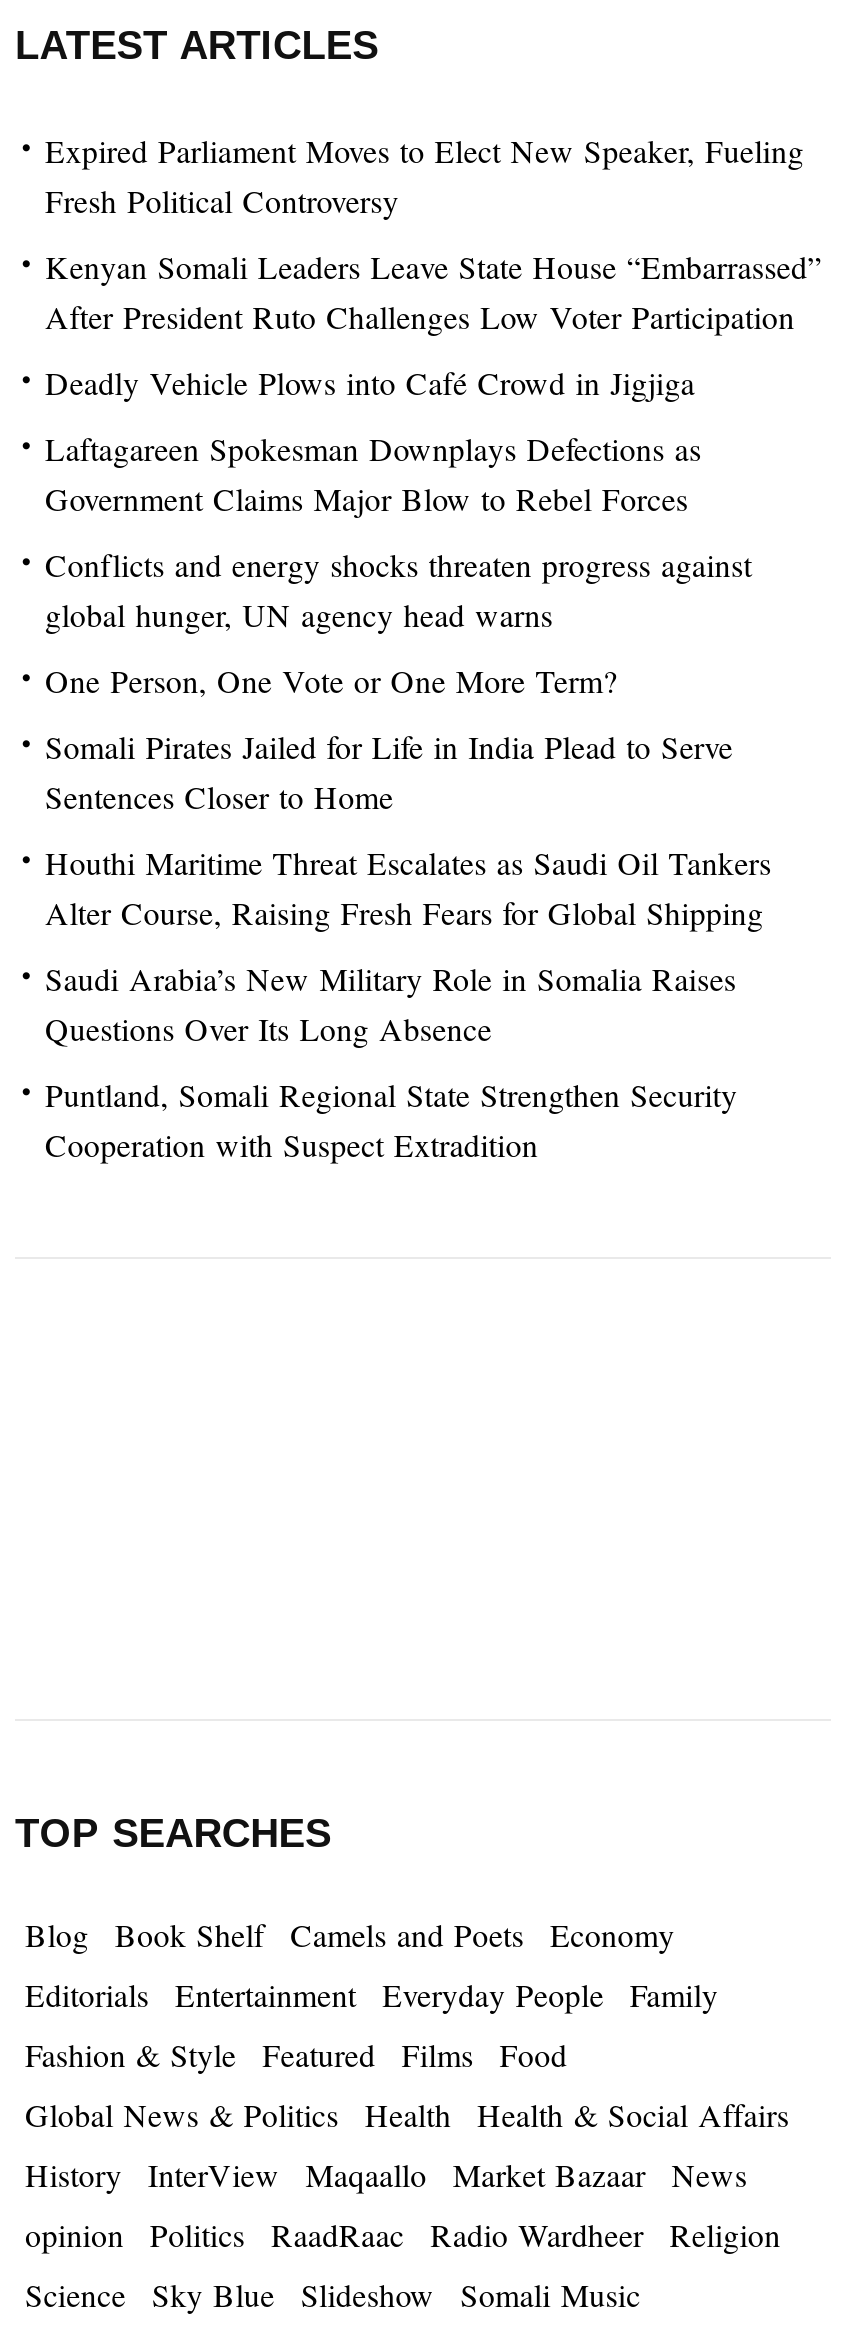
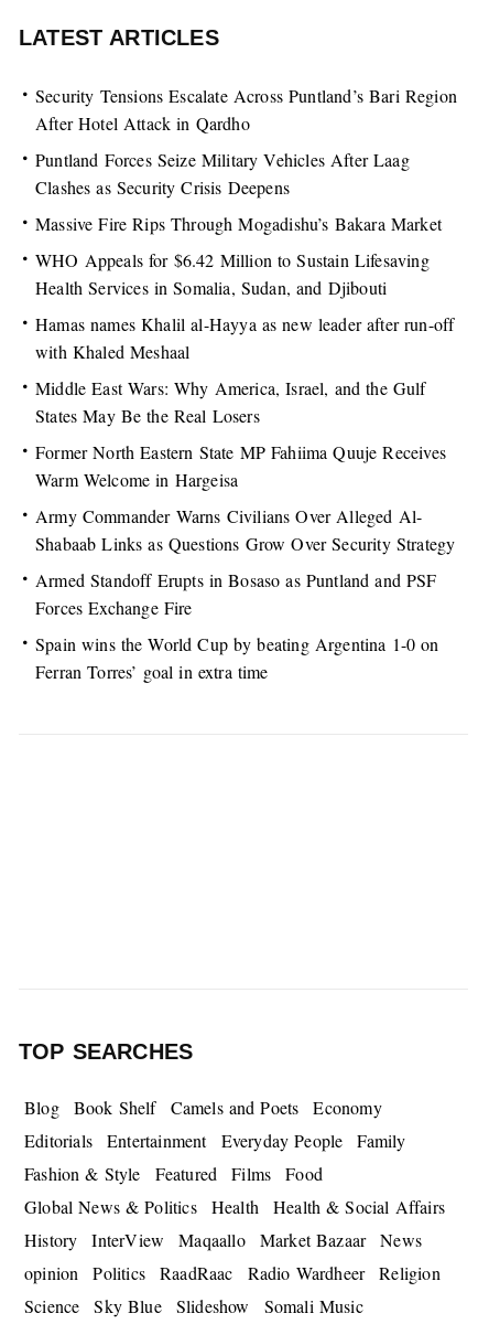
- Expired Parliament Moves to Elect New Speaker, Fueling
- Fresh Political Controversy
+ Security Tensions Escalate Across Puntland’s Bari Region
+ After Hotel Attack in Qardho

- Kenyan Somali Leaders Leave State House “Embarrassed”
- After President Ruto Challenges Low Voter Participation
+ Puntland Forces Seize Military Vehicles After Laag
+ Clashes as Security Crisis Deepens

- Deadly Vehicle Plows into Café Crowd in Jigjiga
+ Massive Fire Rips Through Mogadishu’s Bakara Market

- Laftagareen Spokesman Downplays Defections as
- Government Claims Major Blow to Rebel Forces
+ WHO Appeals for $6.42 Million to Sustain Lifesaving
+ Health Services in Somalia, Sudan, and Djibouti

- Conflicts and energy shocks threaten progress against
- global hunger, UN agency head warns
+ Hamas names Khalil al-Hayya as new leader after run-off
+ with Khaled Meshaal

- One Person, One Vote or One More Term?
+ Middle East Wars: Why America, Israel, and the Gulf
+ States May Be the Real Losers

- Somali Pirates Jailed for Life in India Plead to Serve
- Sentences Closer to Home
+ Former North Eastern State MP Fahiima Quuje Receives
+ Warm Welcome in Hargeisa

- Houthi Maritime Threat Escalates as Saudi Oil Tankers
- Alter Course, Raising Fresh Fears for Global Shipping
+ Army Commander Warns Civilians Over Alleged Al-
+ Shabaab Links as Questions Grow Over Security Strategy

- Saudi Arabia’s New Military Role in Somalia Raises
- Questions Over Its Long Absence
+ Armed Standoff Erupts in Bosaso as Puntland and PSF
+ Forces Exchange Fire

- Puntland, Somali Regional State Strengthen Security
- Cooperation with Suspect Extradition
+ Spain wins the World Cup by beating Argentina 1-0 on
+ Ferran Torres’ goal in extra time
